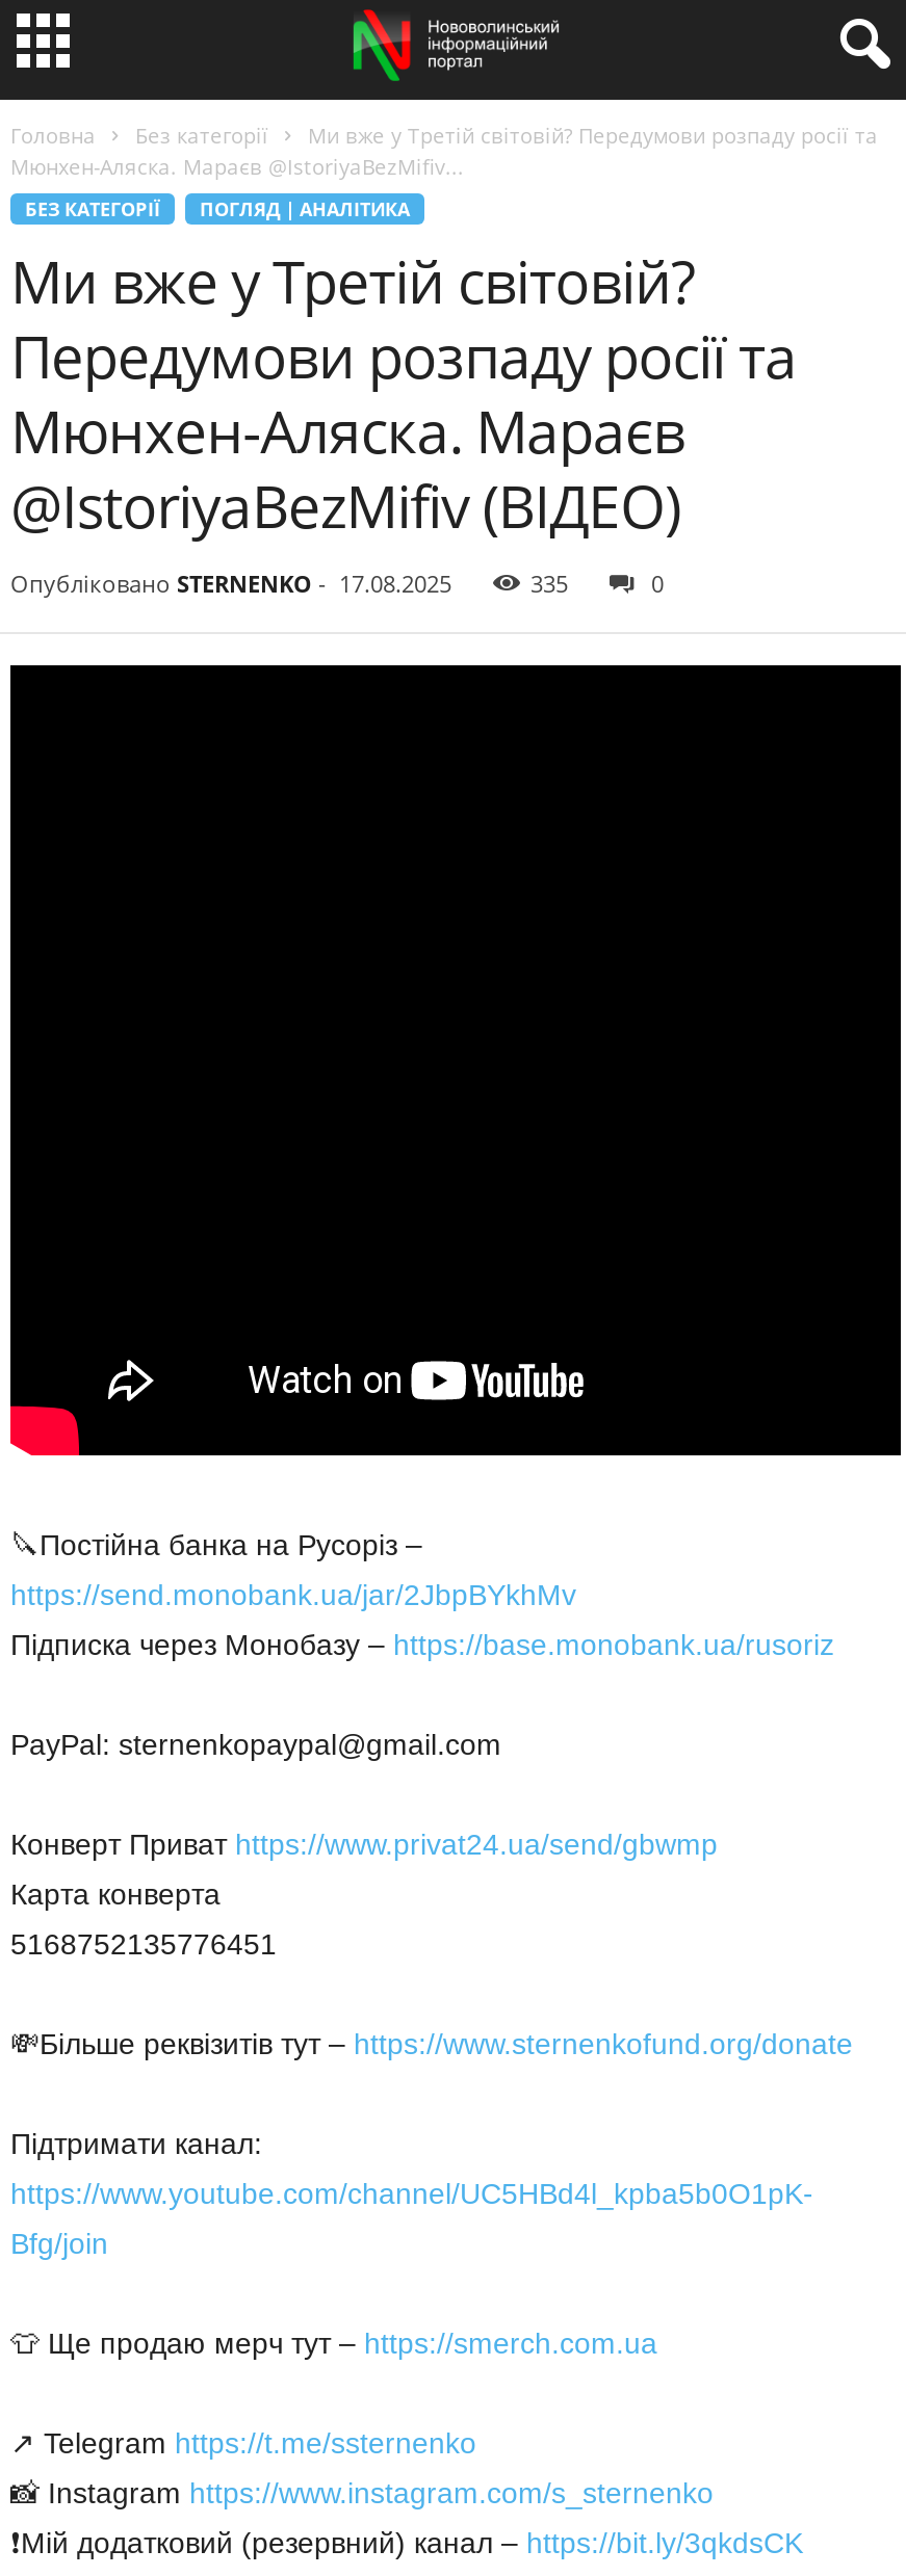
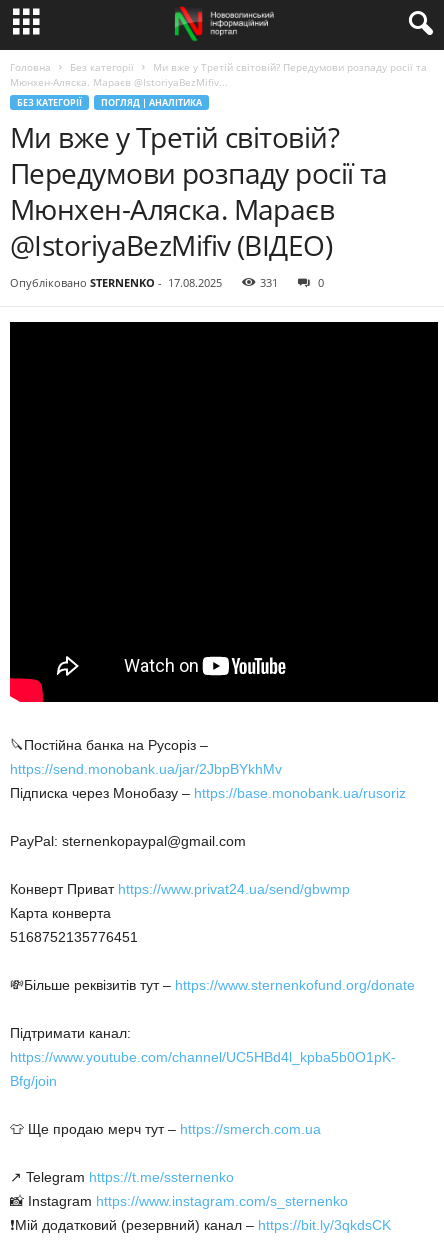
- 335
+ 331
